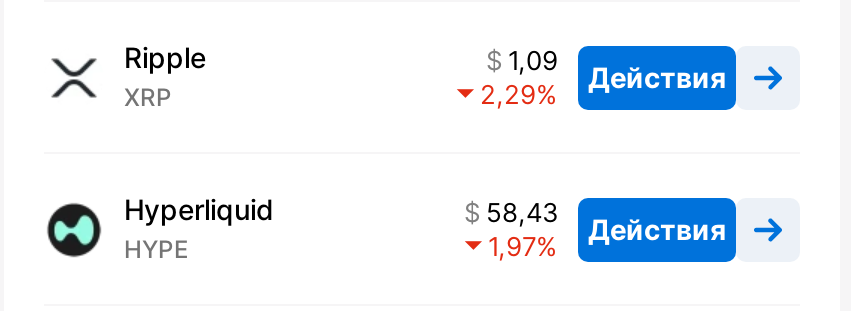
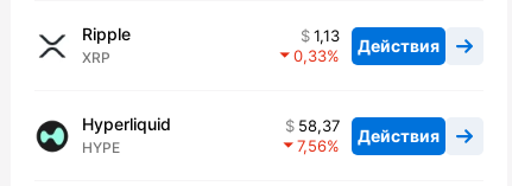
- 1,09 Действия
+ 1,13 Действия

- 2,29
+ 0,33

- 58,43 Действия
+ 58,37 Действия

- 1,97
+ 7,56
